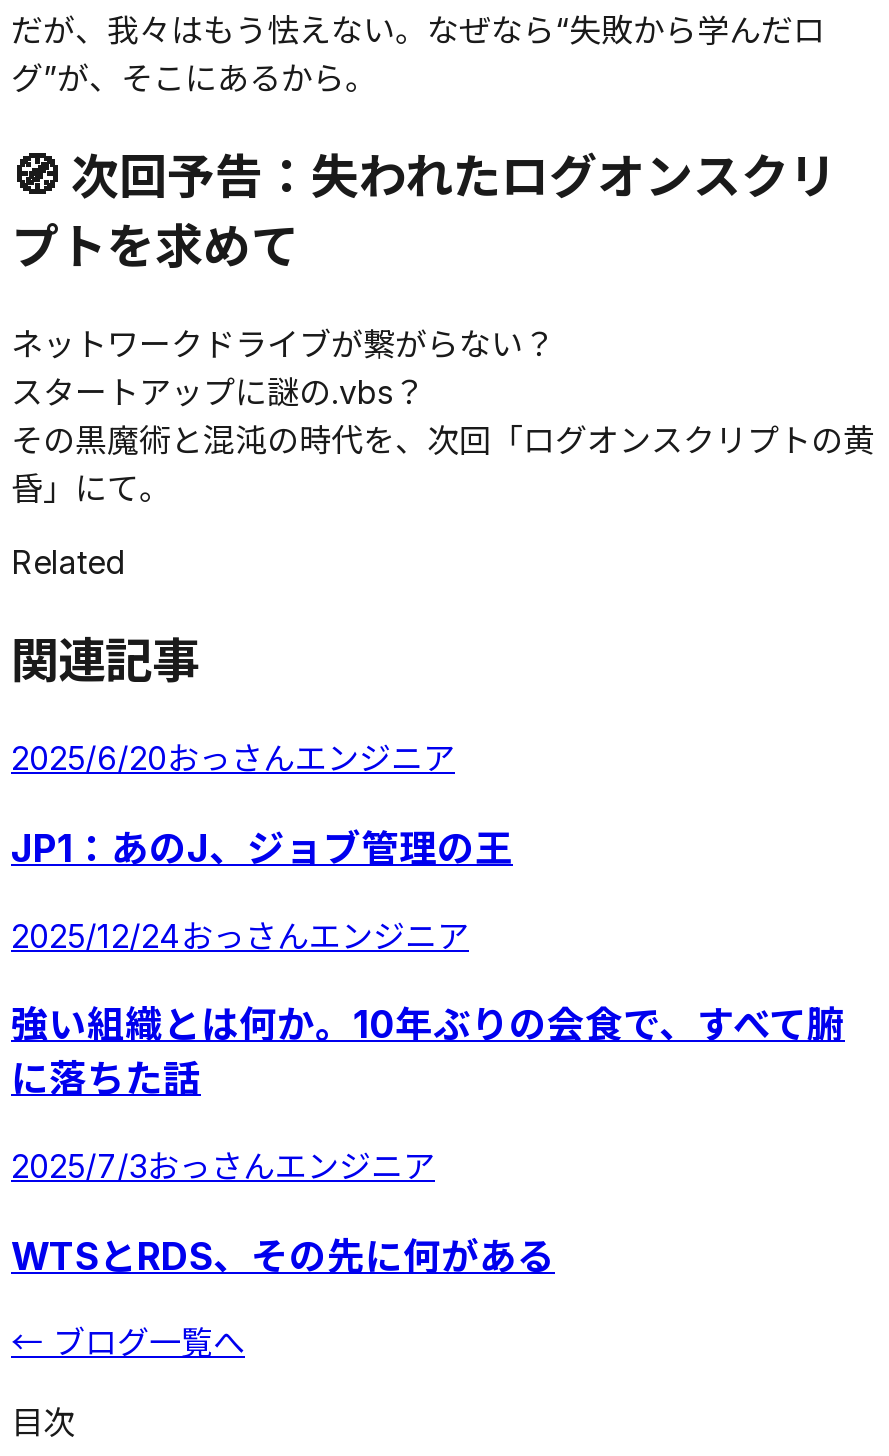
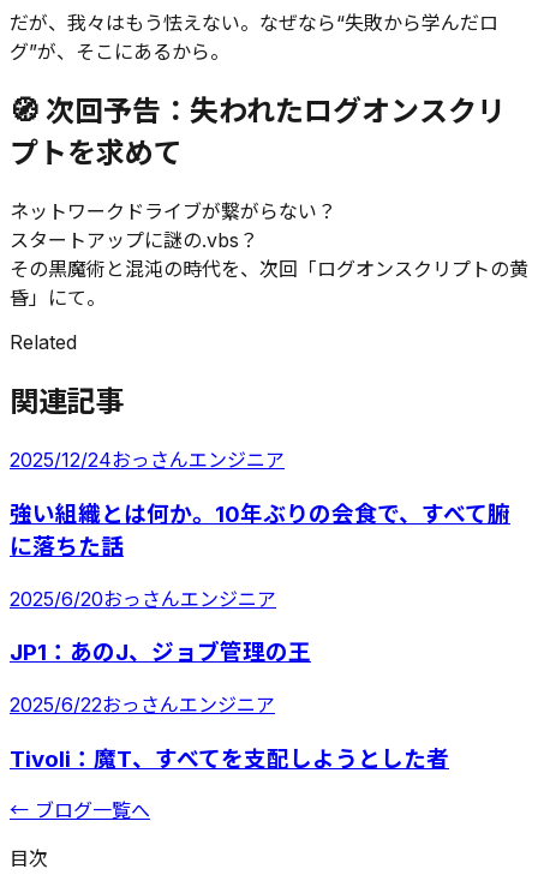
moved down: 2025/6/20おっさんエンジニア | JP1：あのJ、ジョブ管理の王

moved up: 2025/12/24おっさんエンジニア | 強い組織とは何か。10年ぶりの会食で、すべて腑 | に落ちた話

- 2025/7/3おっさんエンジニア
- WTSとRDS、その先に何がある
+ 2025/6/22おっさんエンジニア
+ Tivoli：魔T、すべてを支配しようとした者
